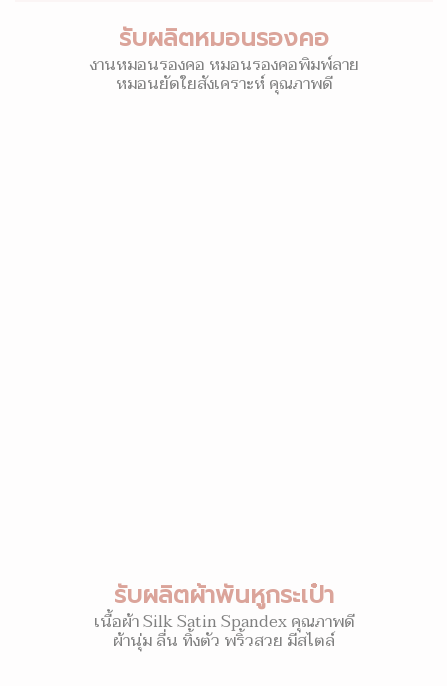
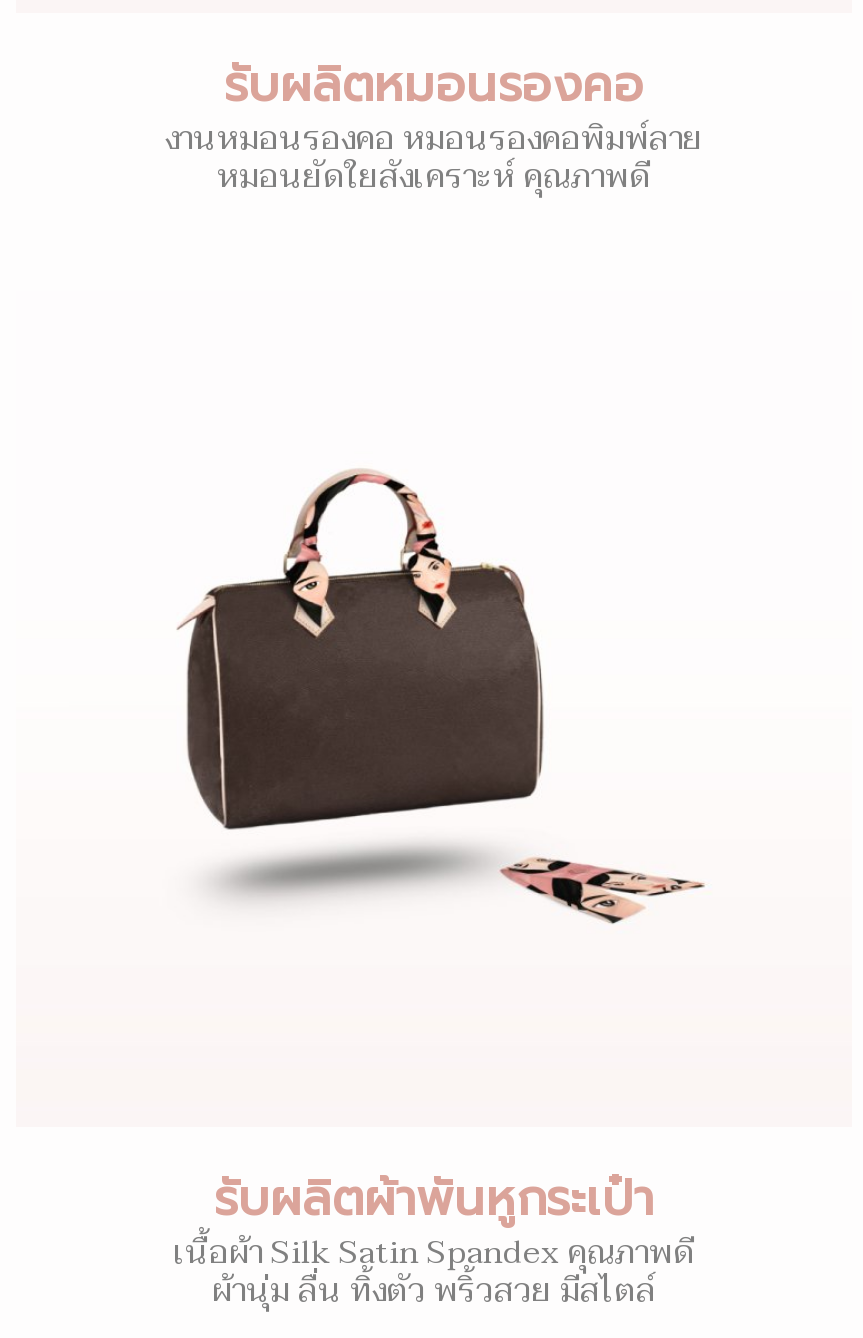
+ [image]
